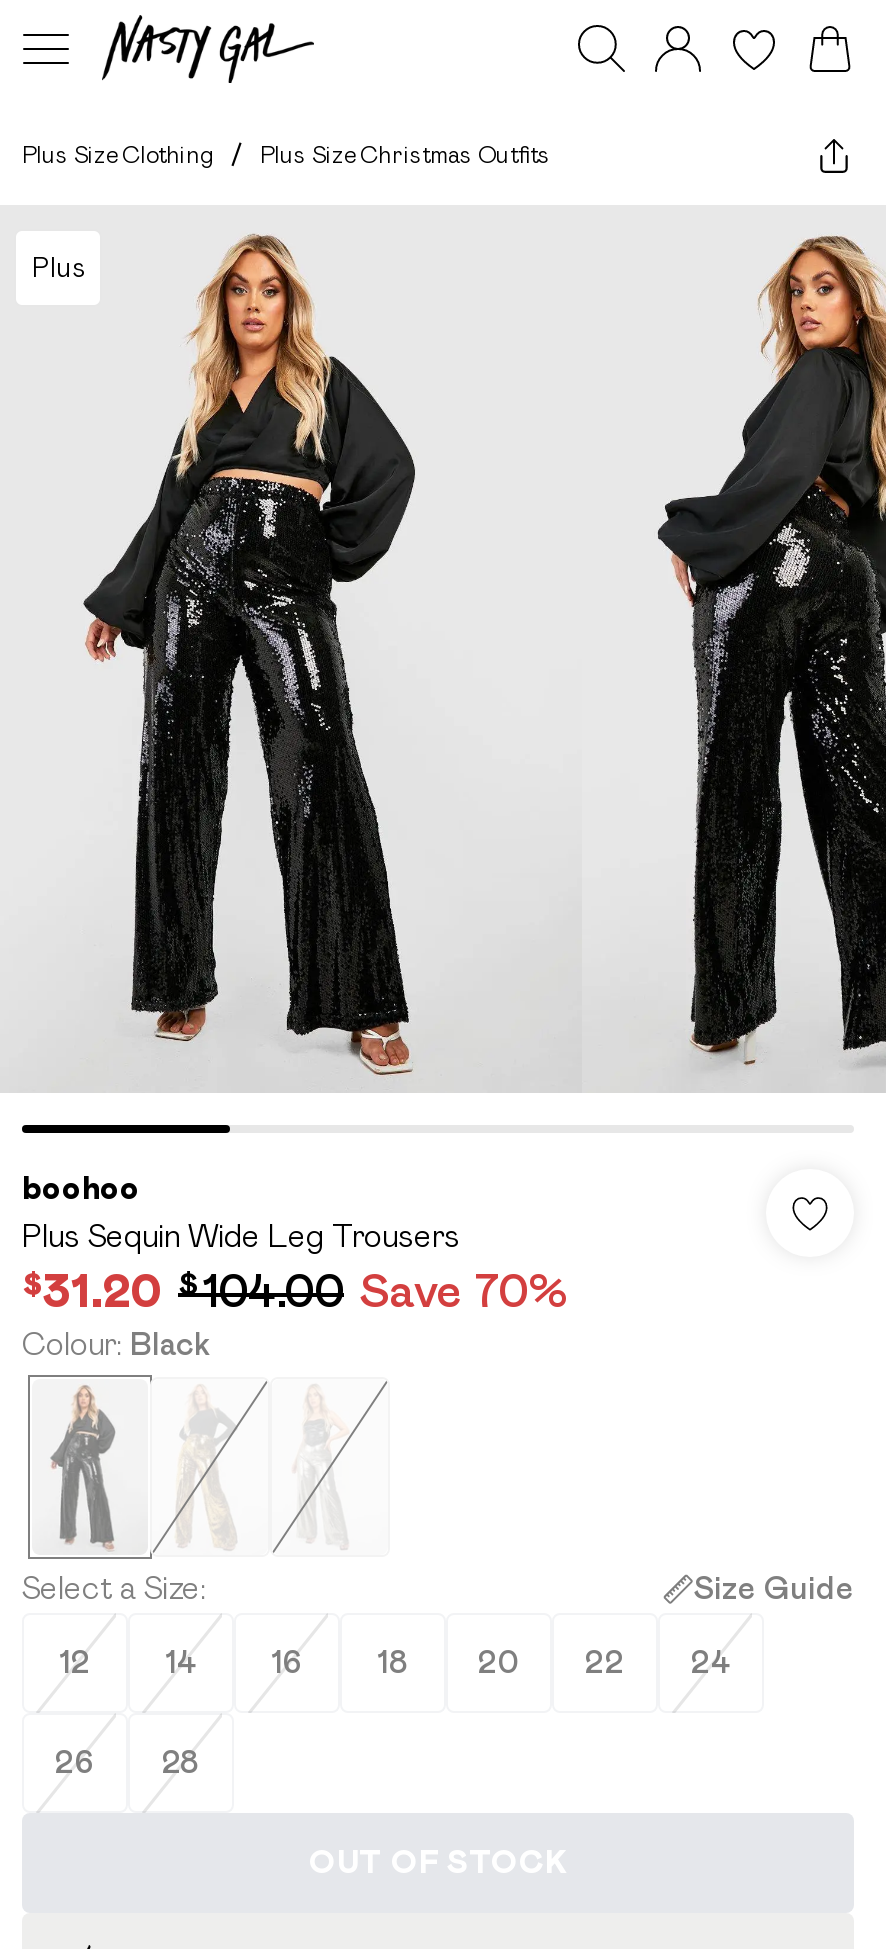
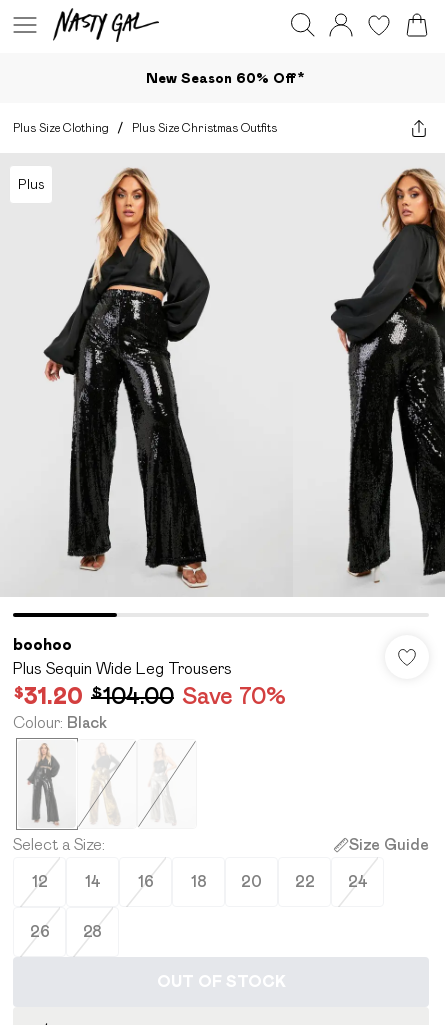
+ New Season 60% Off*
